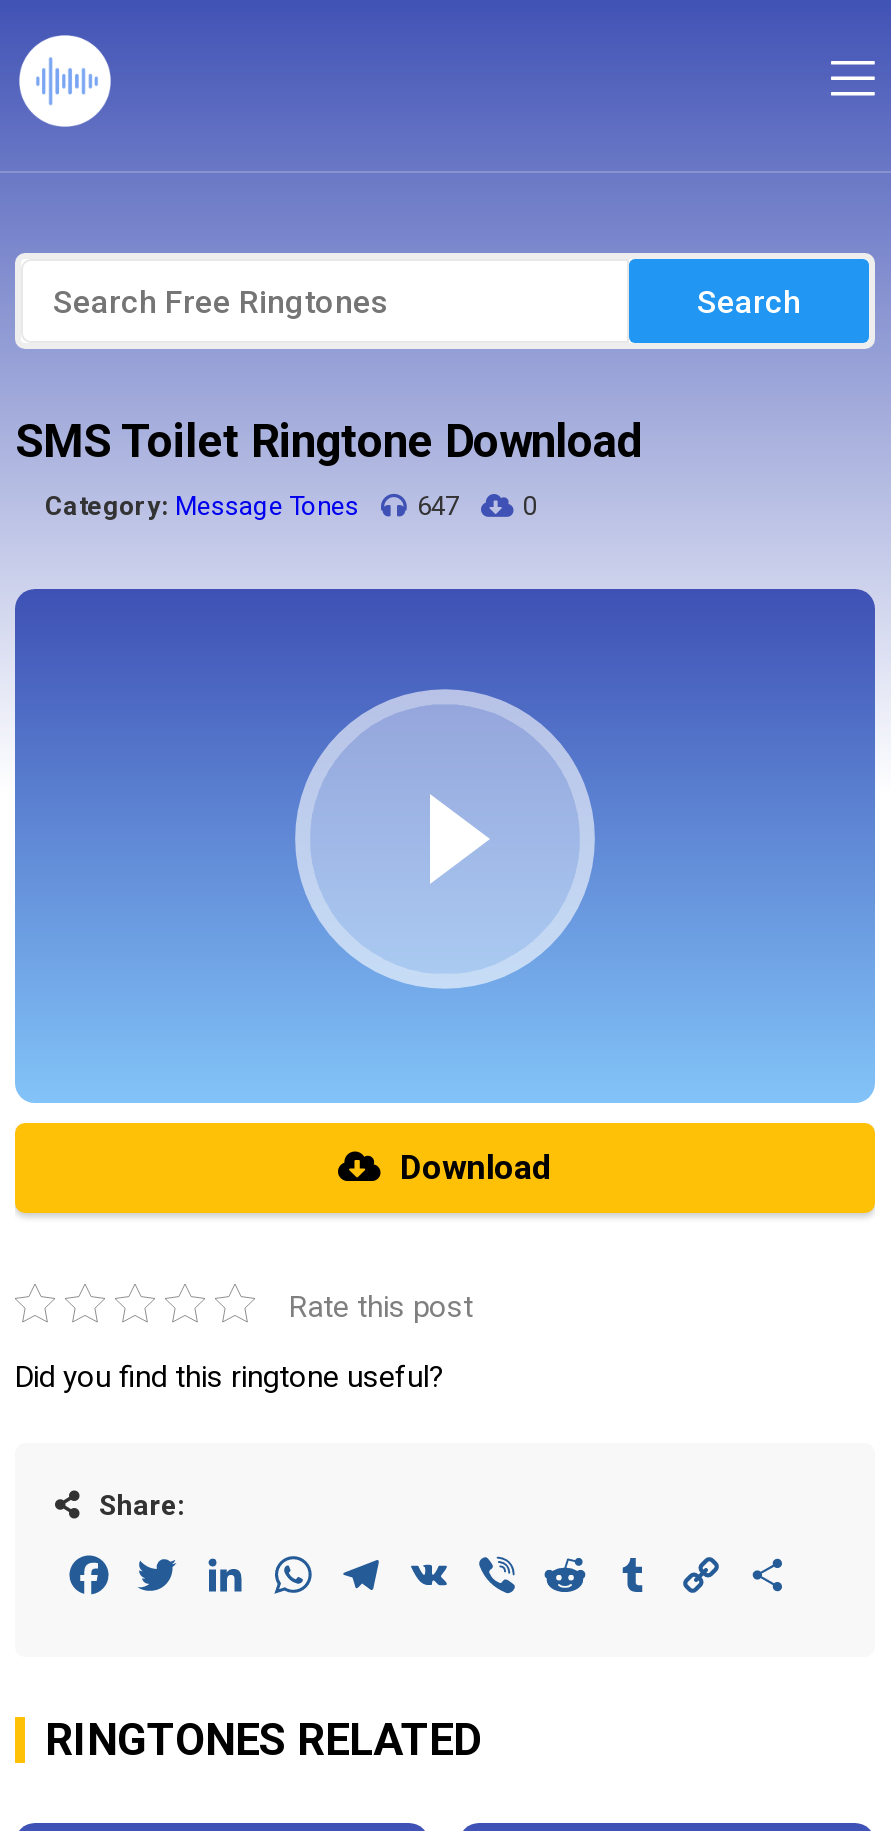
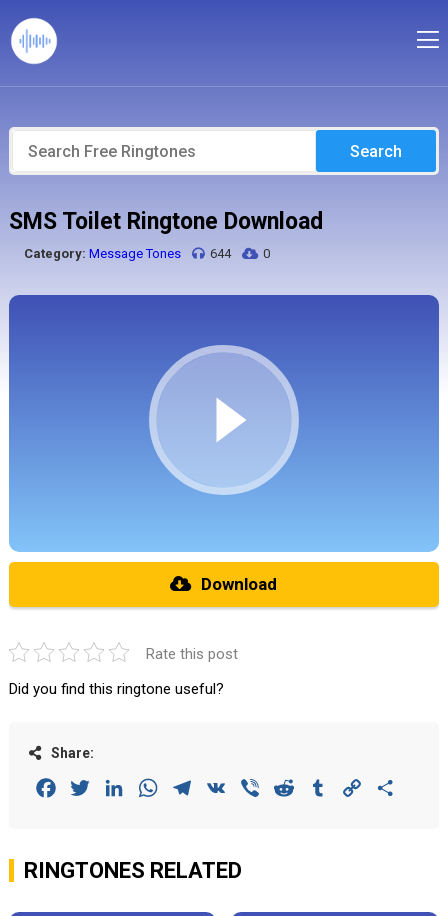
- Category: Message Tones 647
+ Category: Message Tones 644
